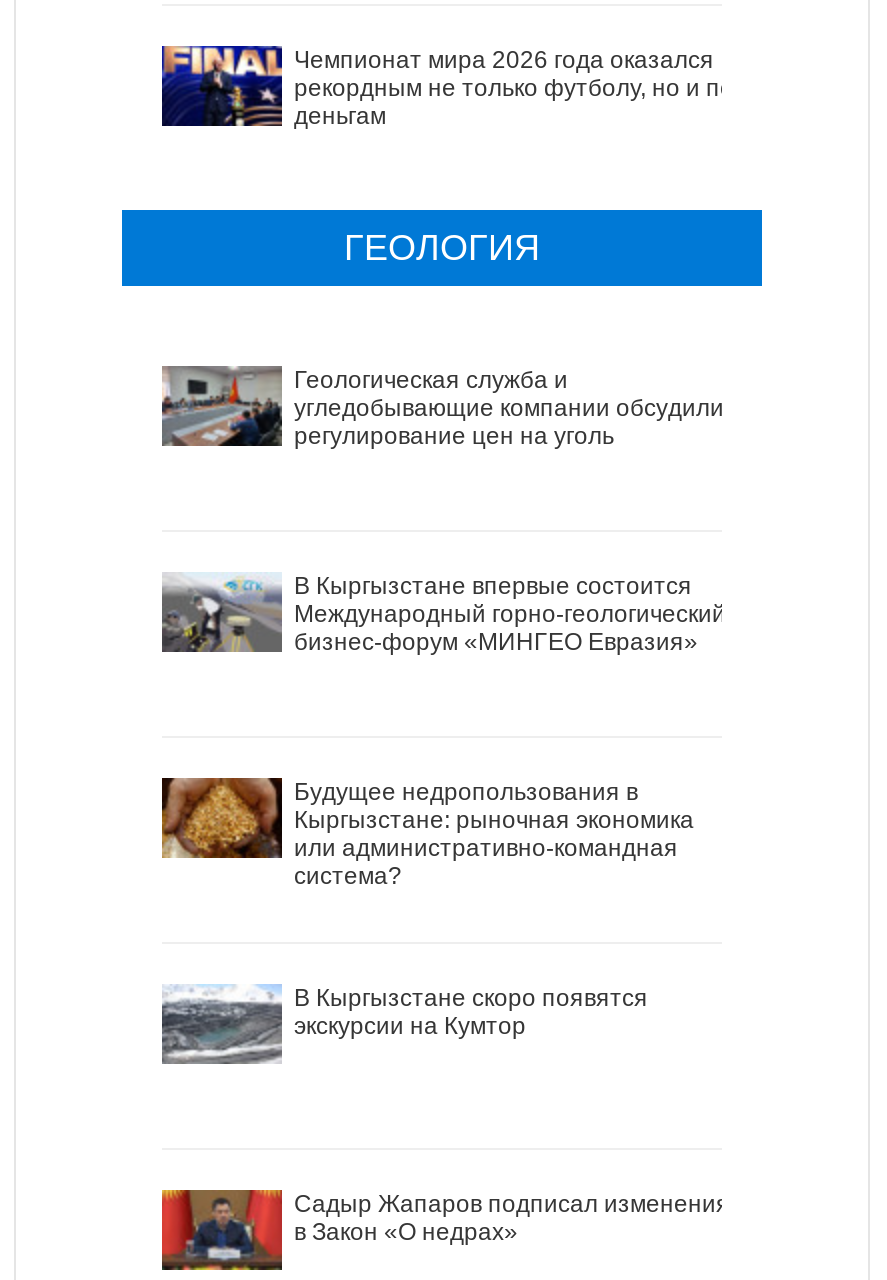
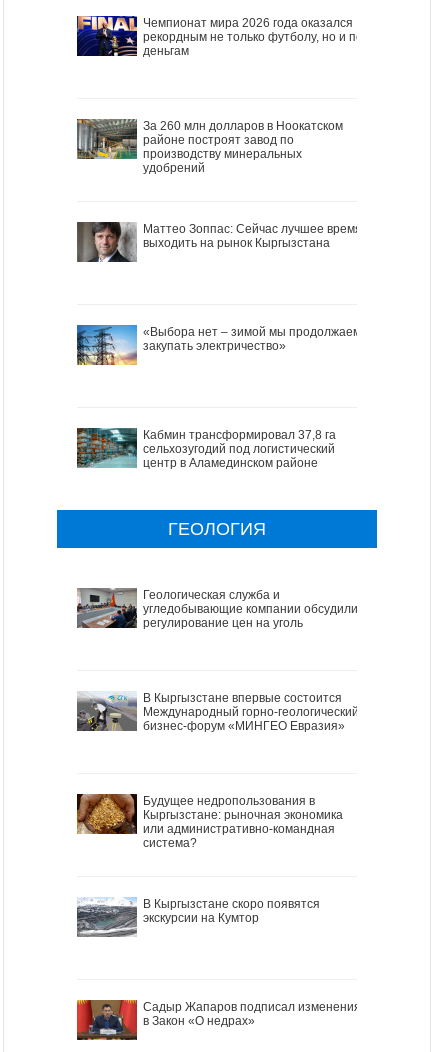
+ [image]
+ За 260 млн долларов в Ноокатском
+ районе построят завод по
+ производству минеральных
+ удобрений

+ [image]
+ Маттео Зоппас: Сейчас лучшее время
+ выходить на рынок Кыргызстана

+ [image]
+ «Выбора нет – зимой мы продолжаем
+ закупать электричество»

+ [image]
+ Кабмин трансформировал 37,8 га
+ сельхозугодий под логистический
+ центр в Аламединском районе
